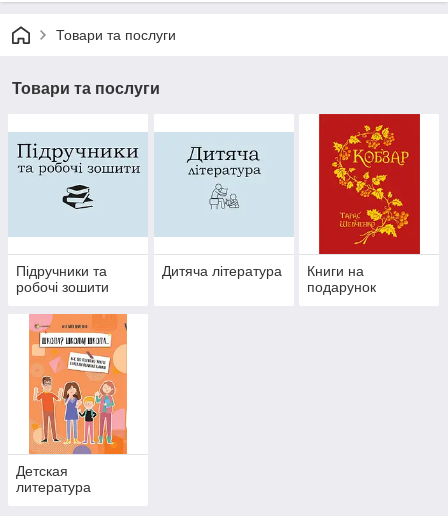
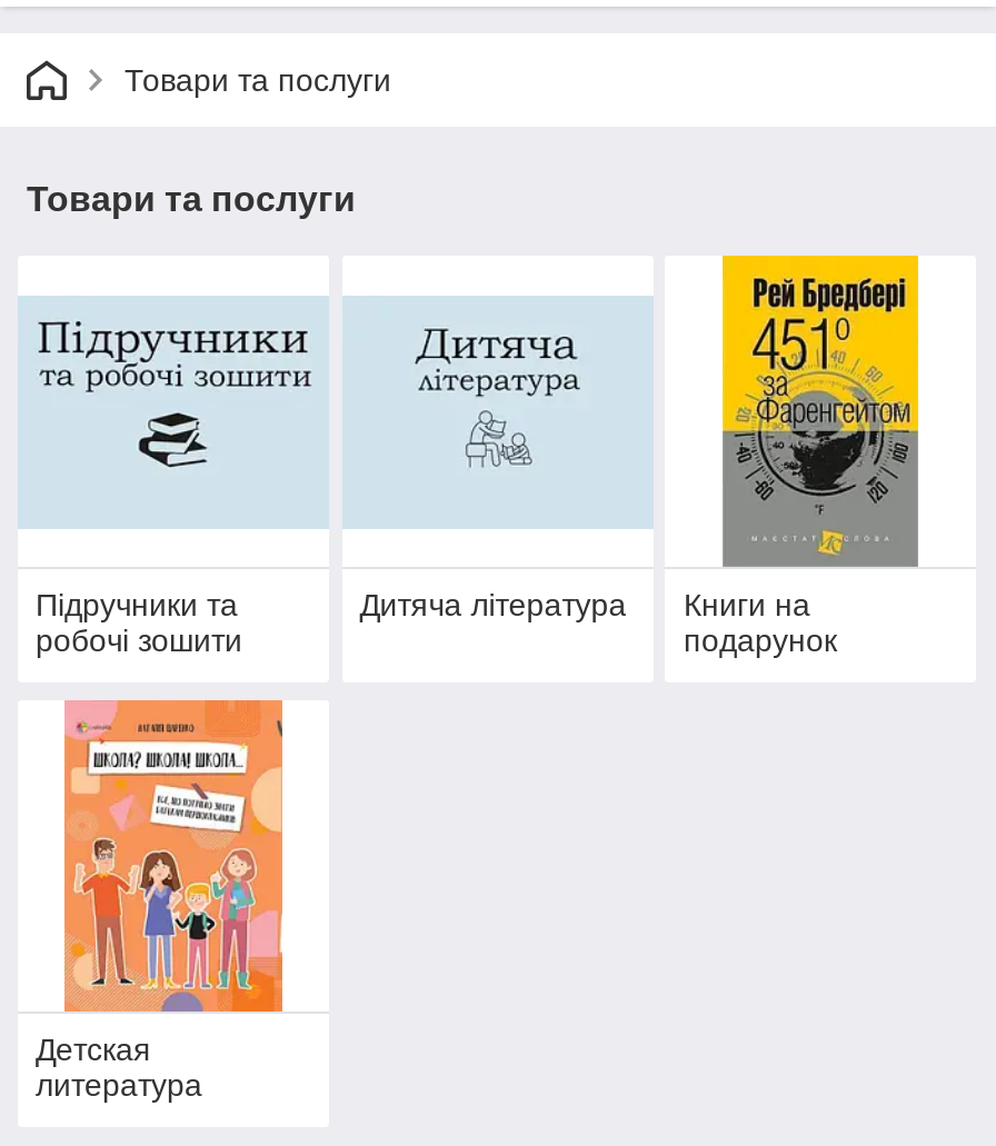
- [image]
+ [image]
